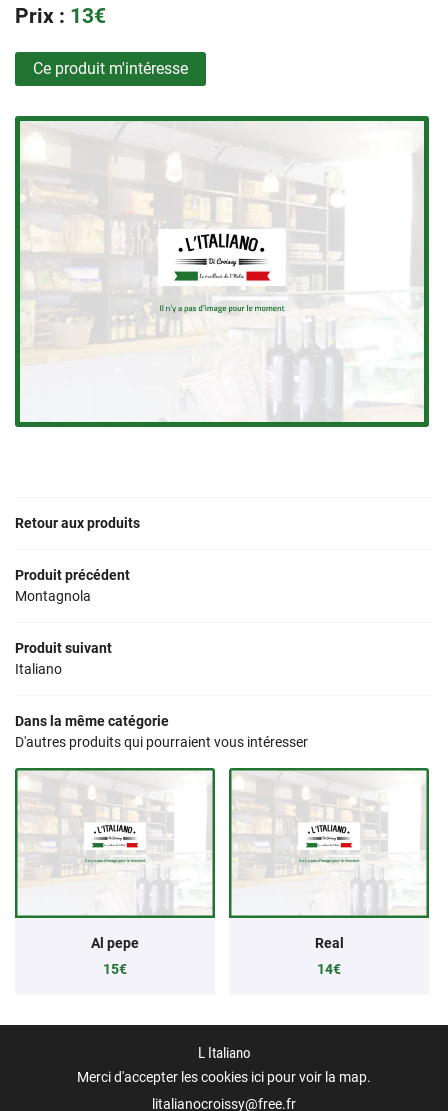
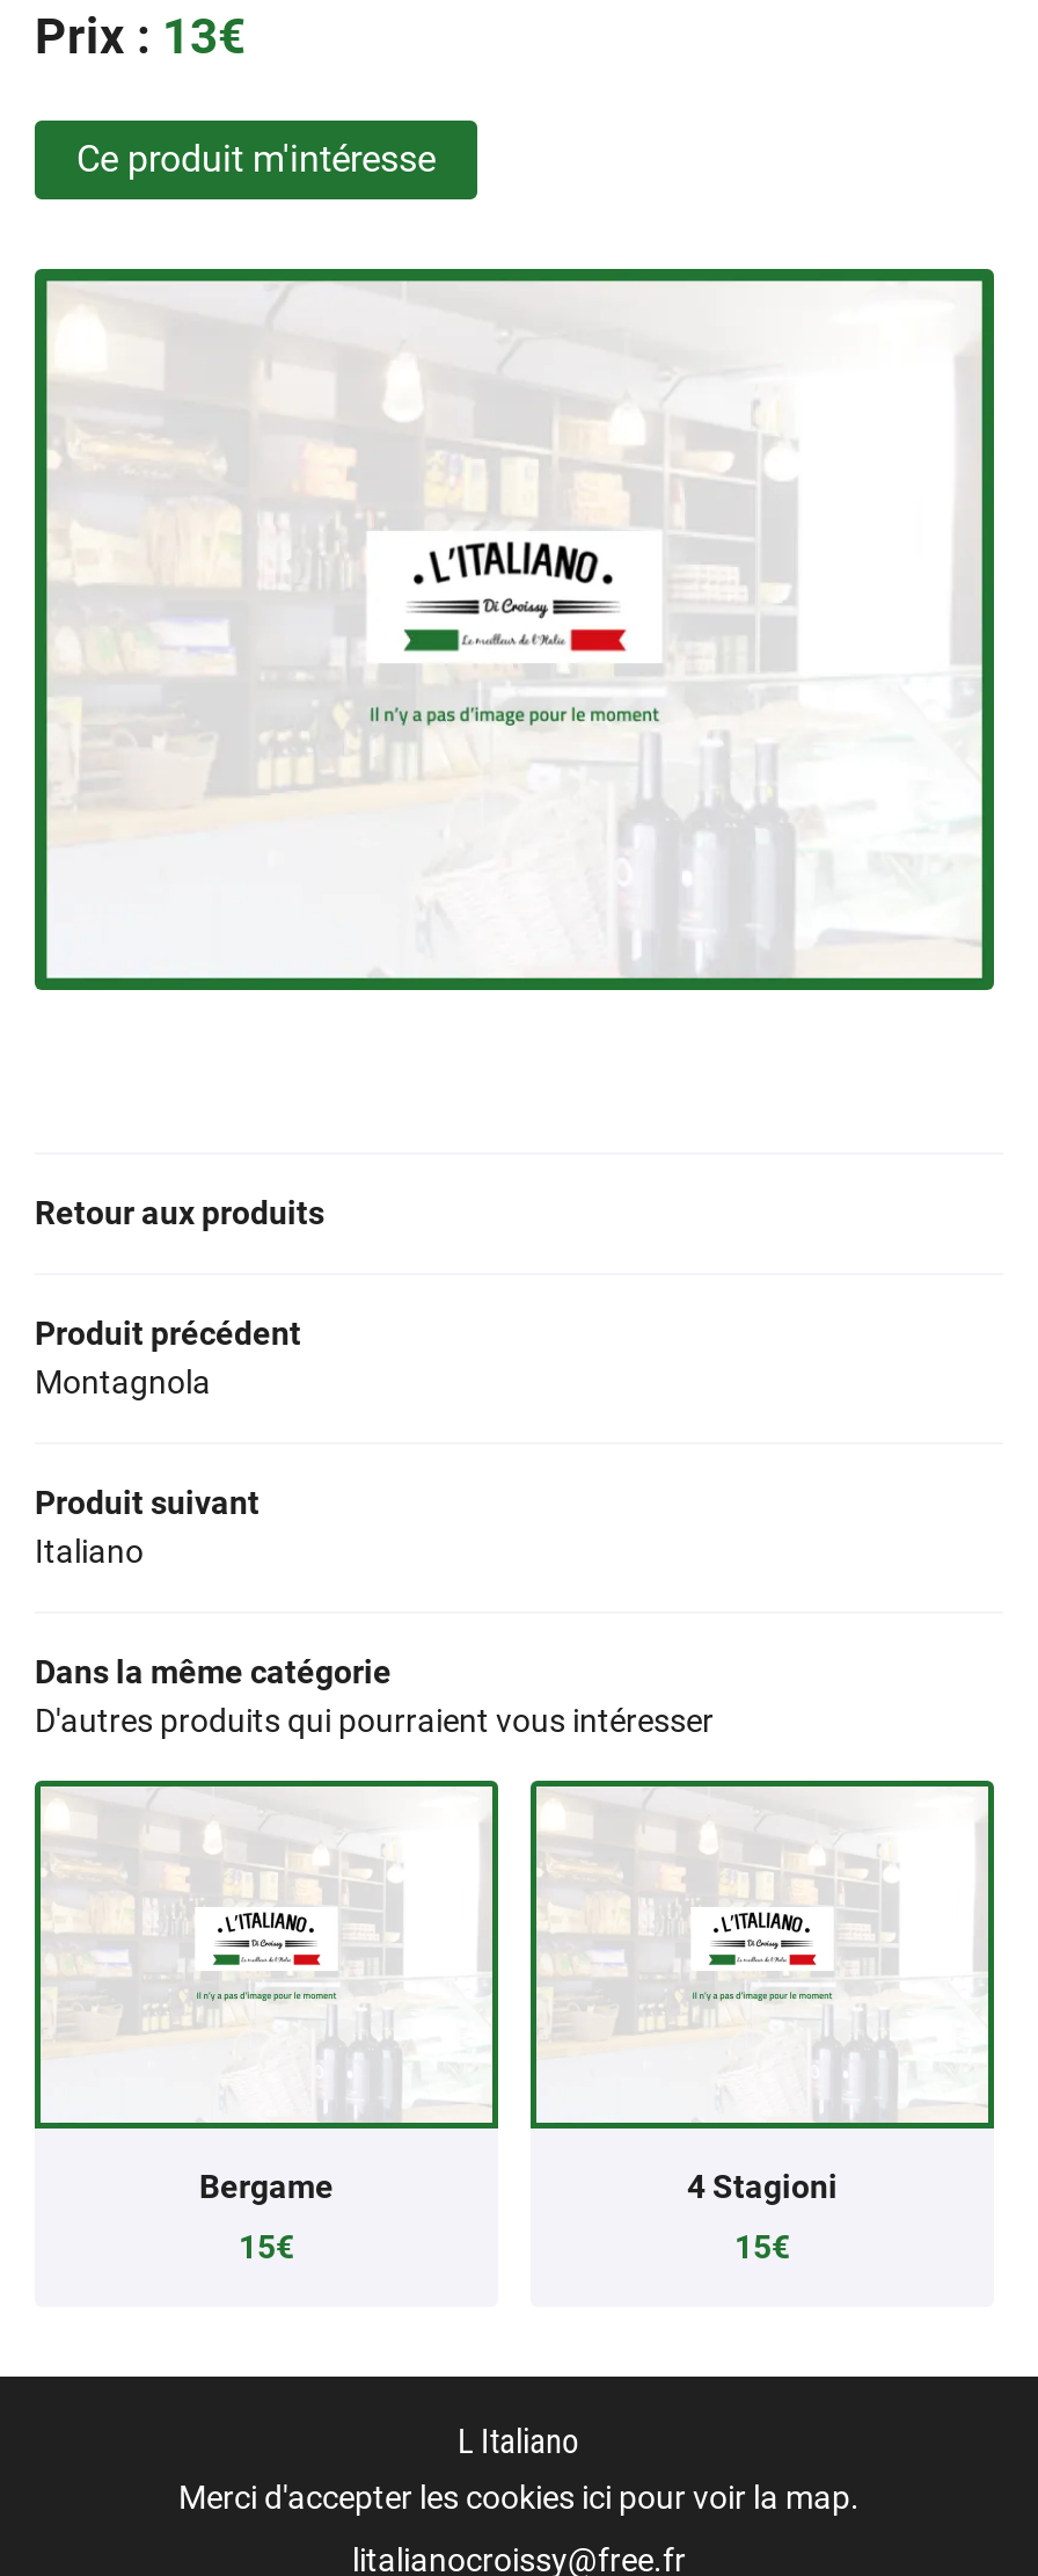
- Al pepe
+ Bergame

- Real
+ 4 Stagioni

- 14€
+ 15€
